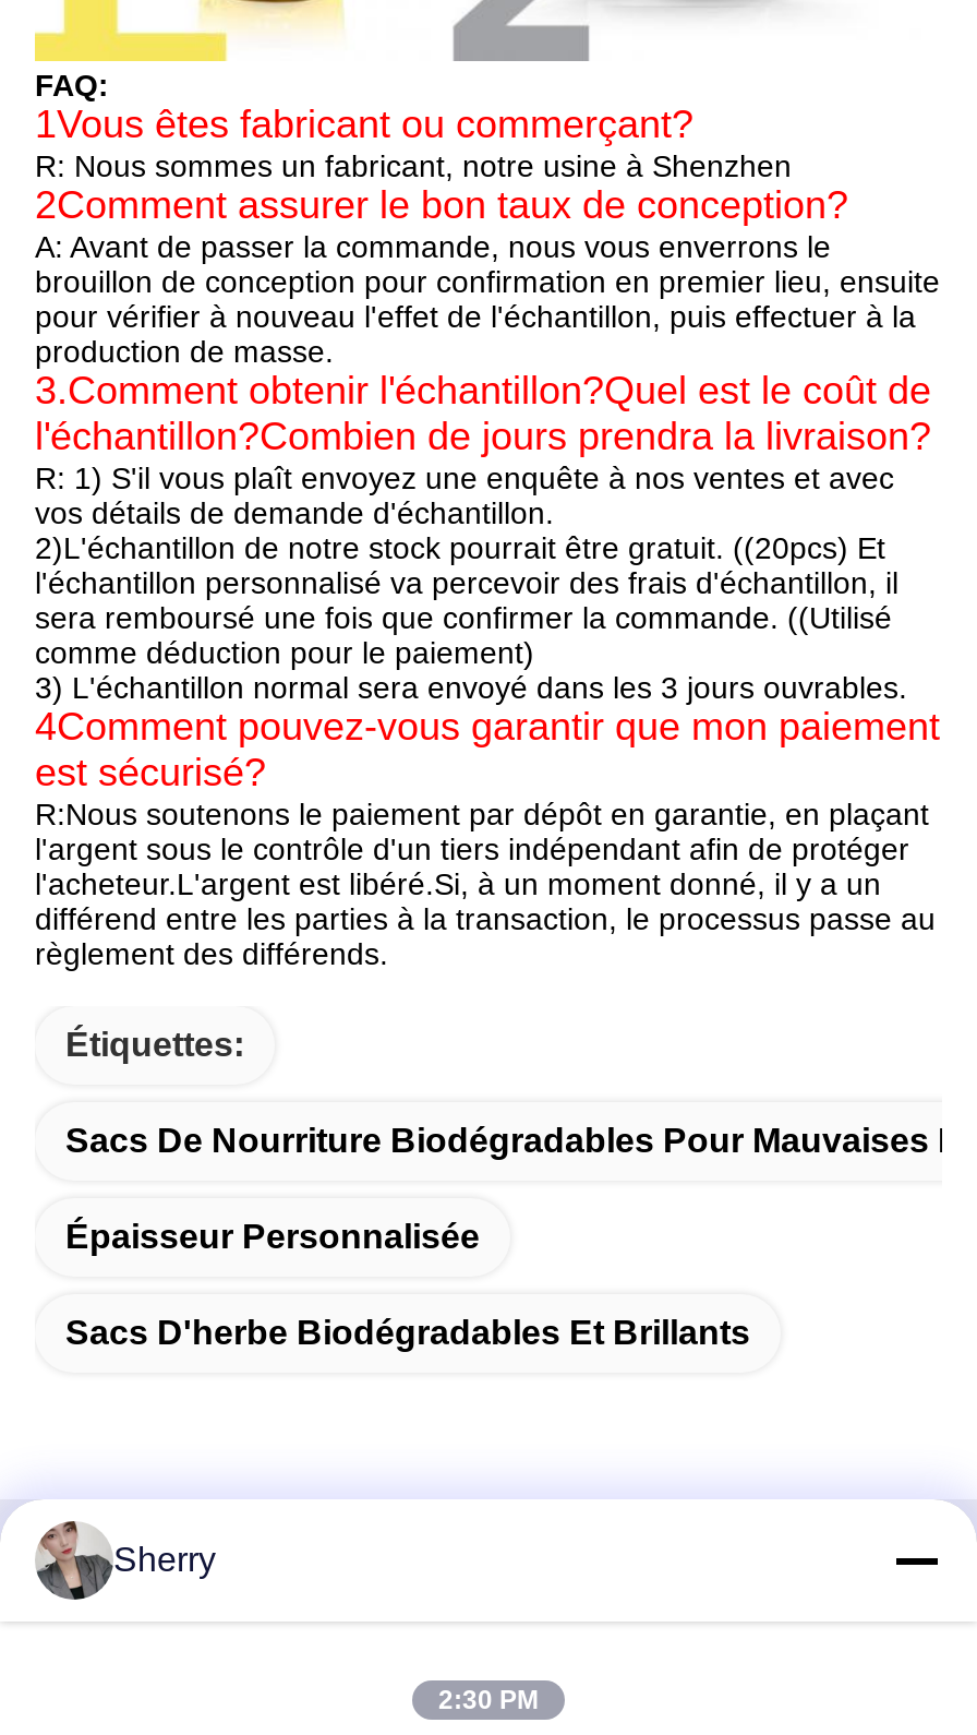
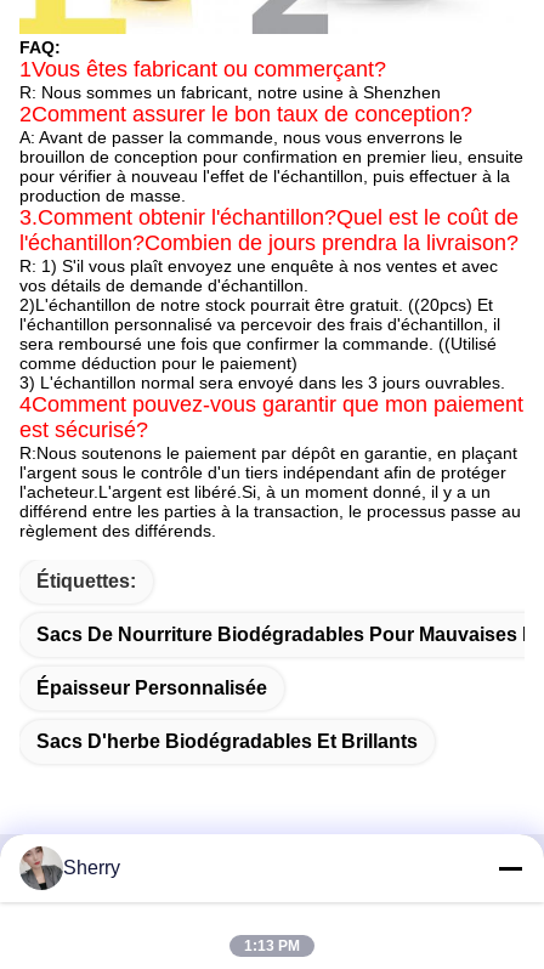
- 2:30 PM
+ 1:13 PM
